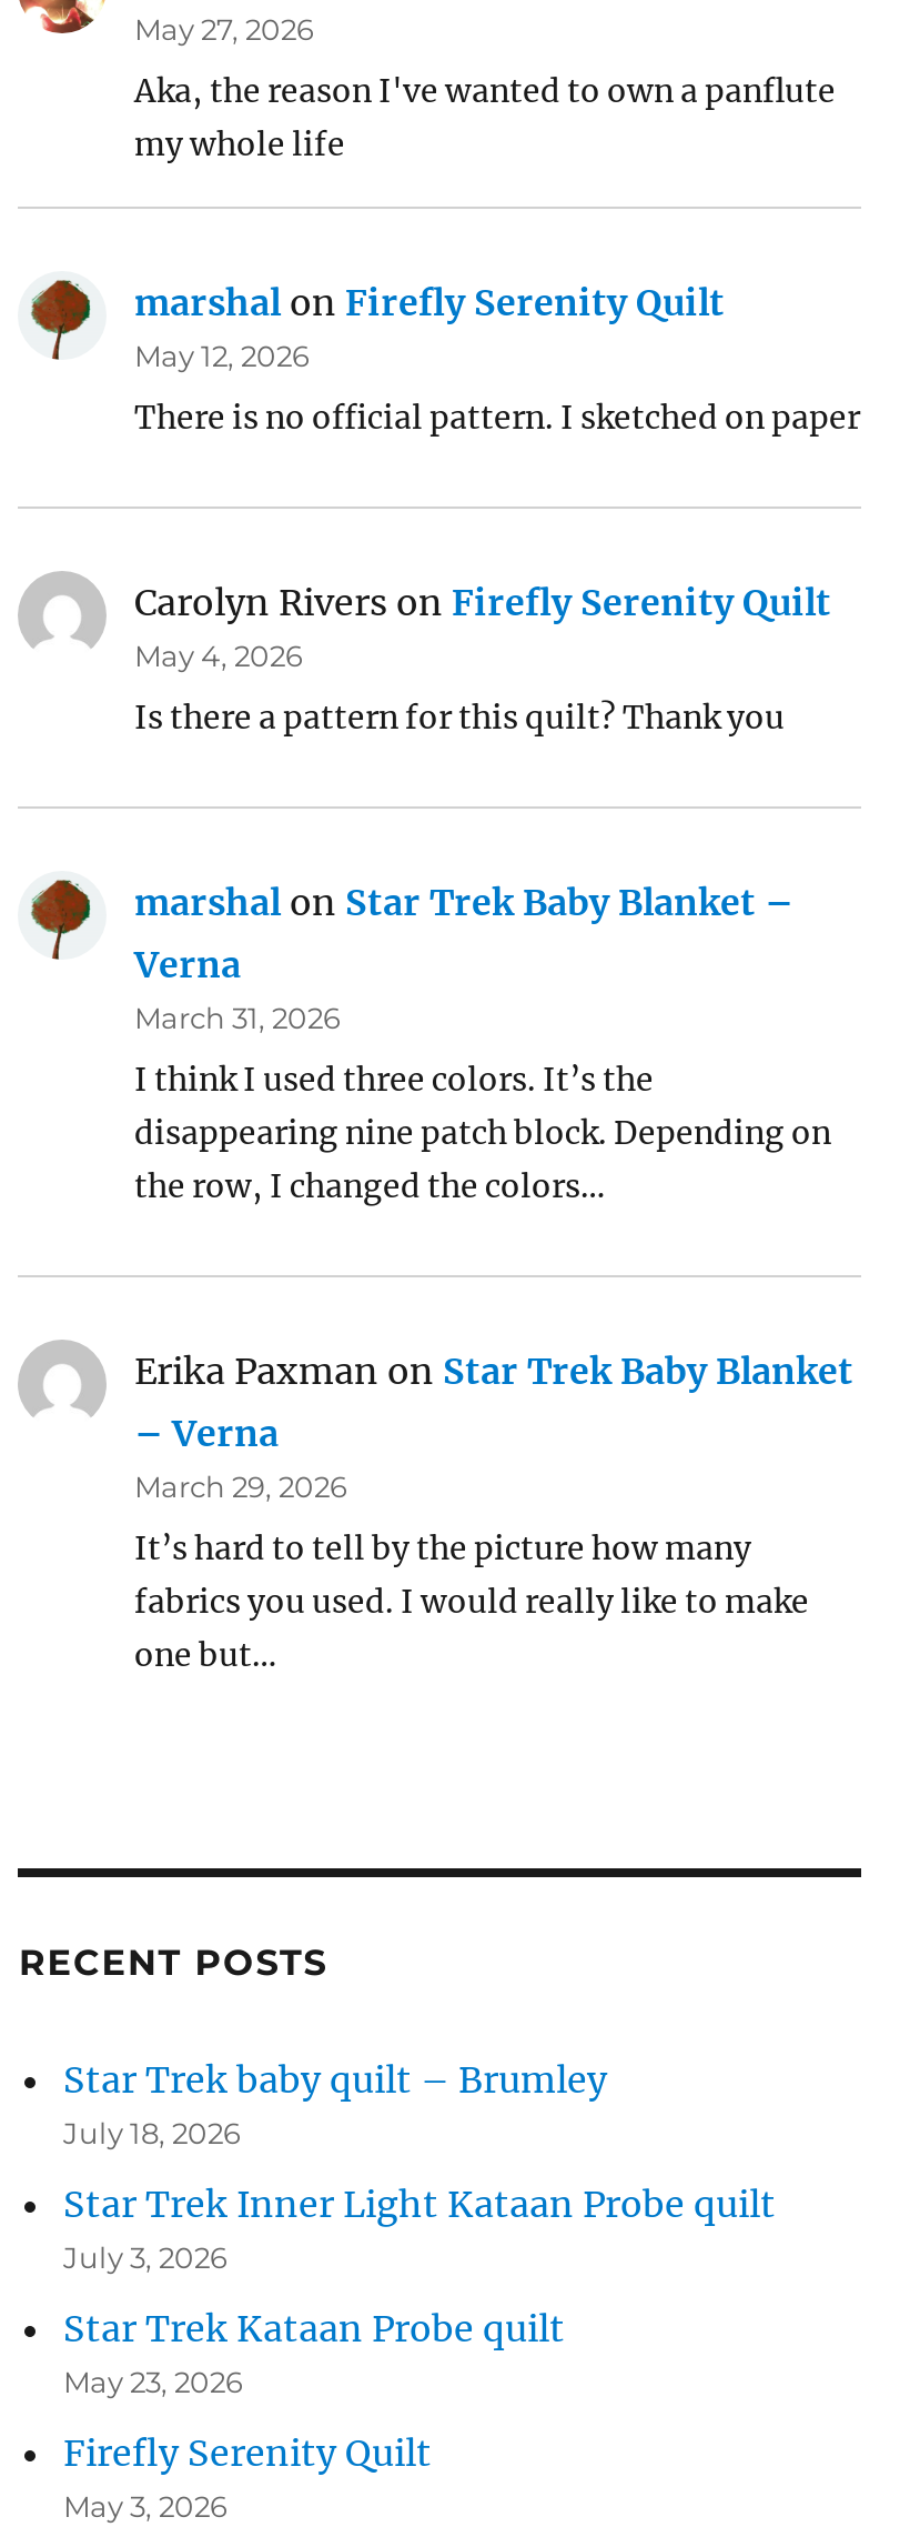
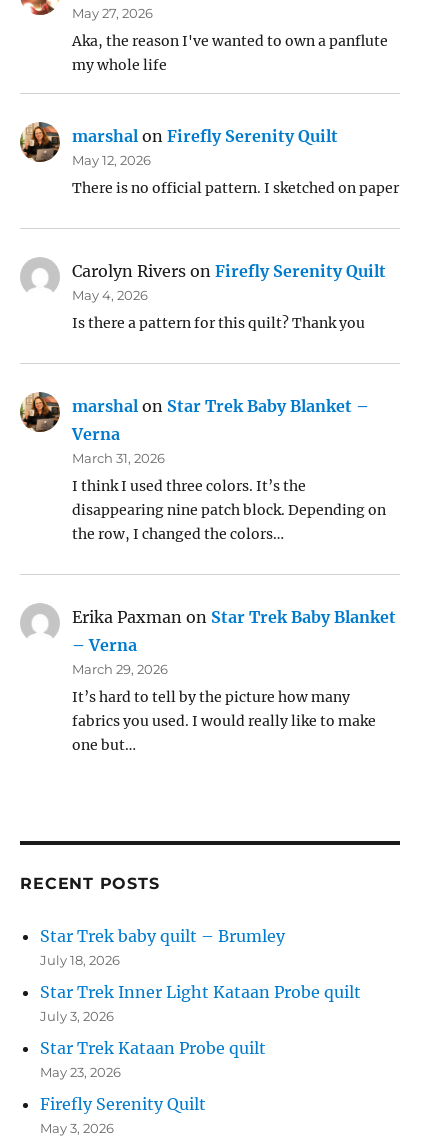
- [image]
+ [image]

- [image]
+ [image]
